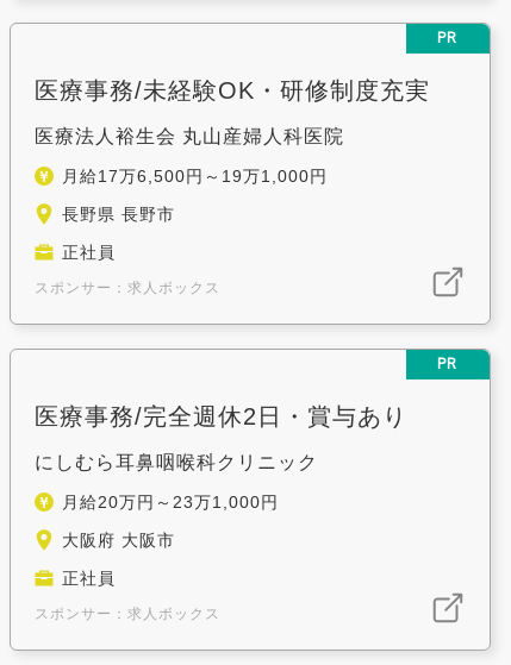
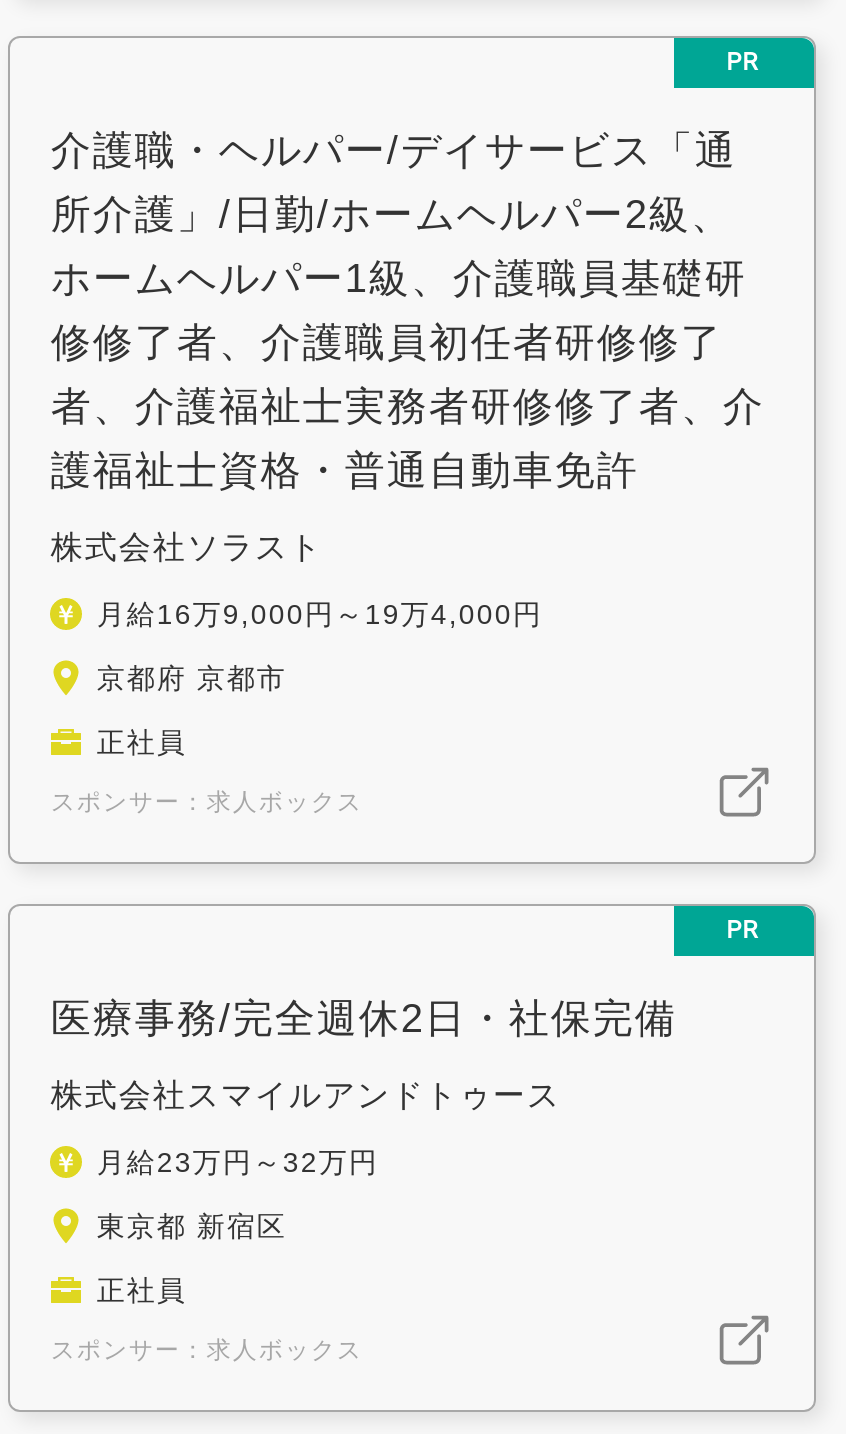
- 医療事務/未経験OK・研修制度充実
- 医療法人裕生会 丸山産婦人科医院
- 月給17万6,500円～19万1,000円
- 長野県 長野市
+ 介護職・ヘルパー/デイサービス「通
+ 所介護」/日勤/ホームヘルパー2級、
+ ホームヘルパー1級、介護職員基礎研
+ 修修了者、介護職員初任者研修修了
+ 者、介護福祉士実務者研修修了者、介
+ 護福祉士資格・普通自動車免許
+ 株式会社ソラスト
+ 月給16万9,000円～19万4,000円
+ 京都府 京都市

- 医療事務/完全週休2日・賞与あり
+ 医療事務/完全週休2日・社保完備

- にしむら耳鼻咽喉科クリニック
+ 株式会社スマイルアンドトゥース

- 月給20万円～23万1,000円
+ 月給23万円～32万円

- 大阪府 大阪市
+ 東京都 新宿区
